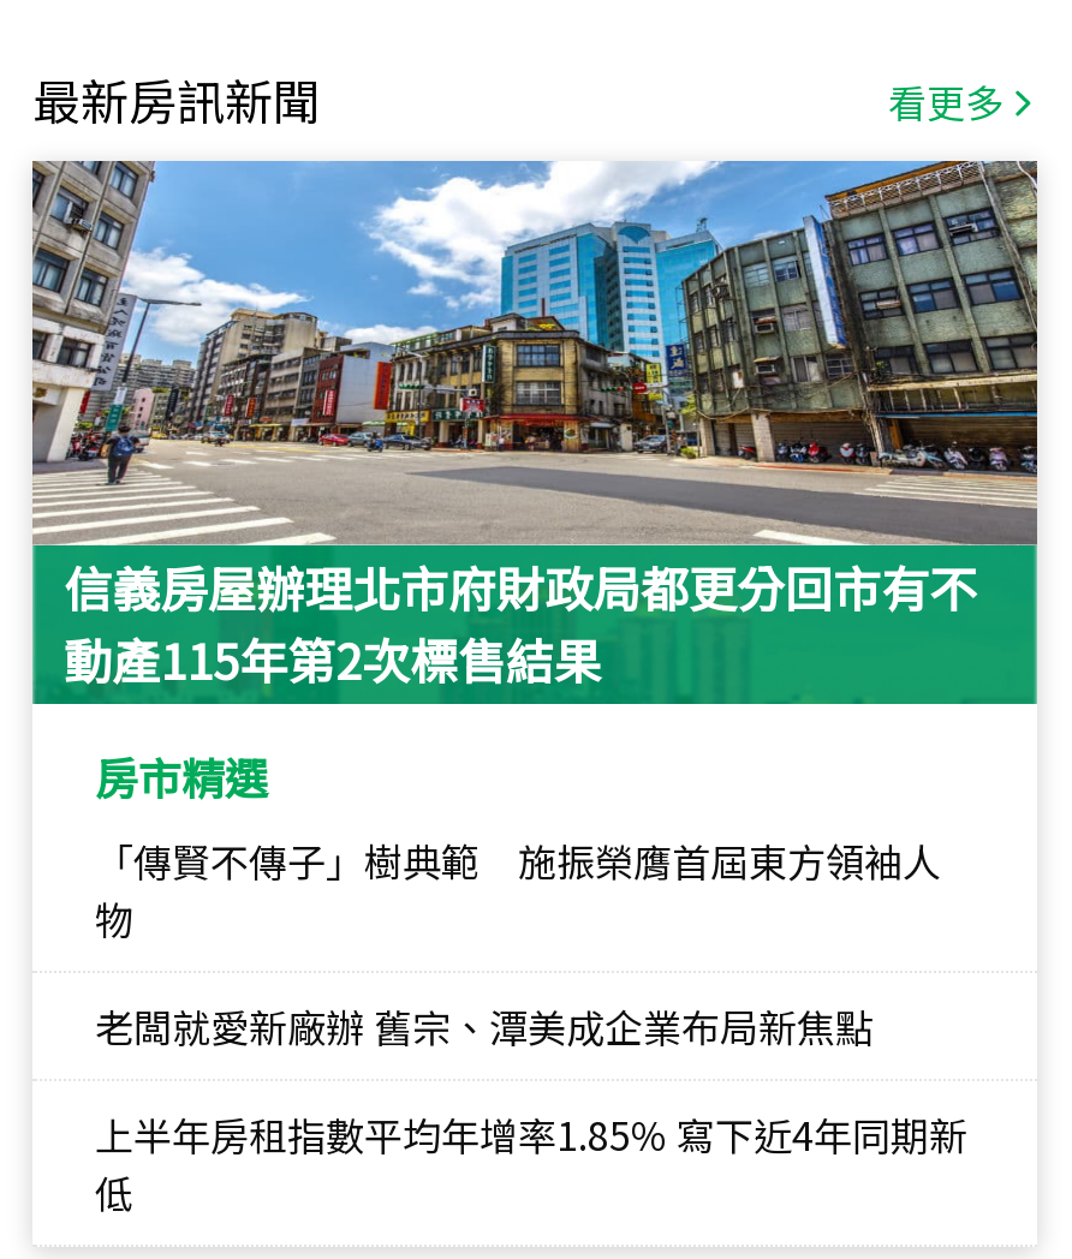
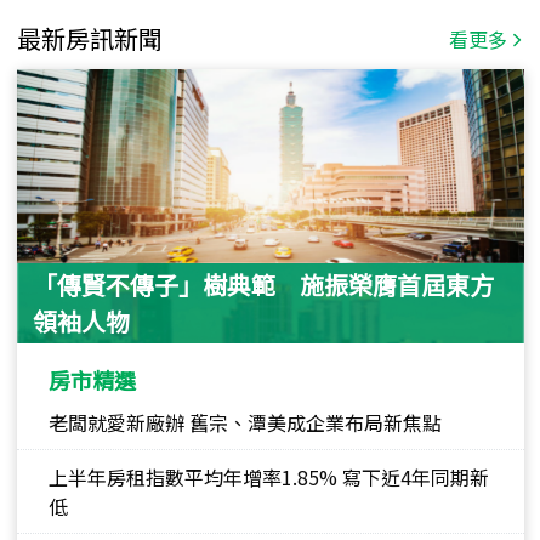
- [image]
- 信義房屋辦理北市府財政局都更分回市有不
- 動產115年第2次標售結果
+ [image]
+ 「傳賢不傳子」樹典範 施振榮膺首屆東方
+ 領袖人物

- 「傳賢不傳子」樹典範 施振榮膺首屆東方領袖人
- 物
